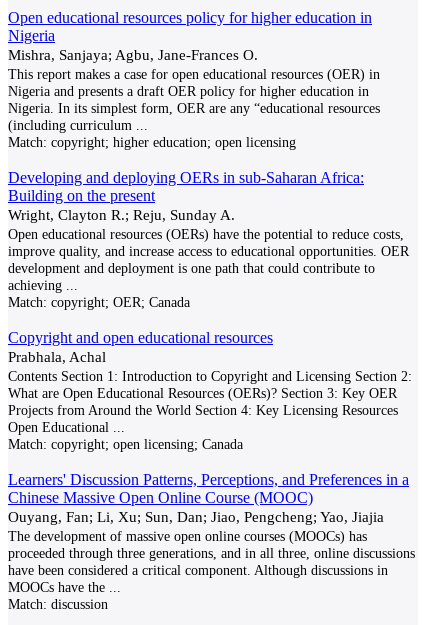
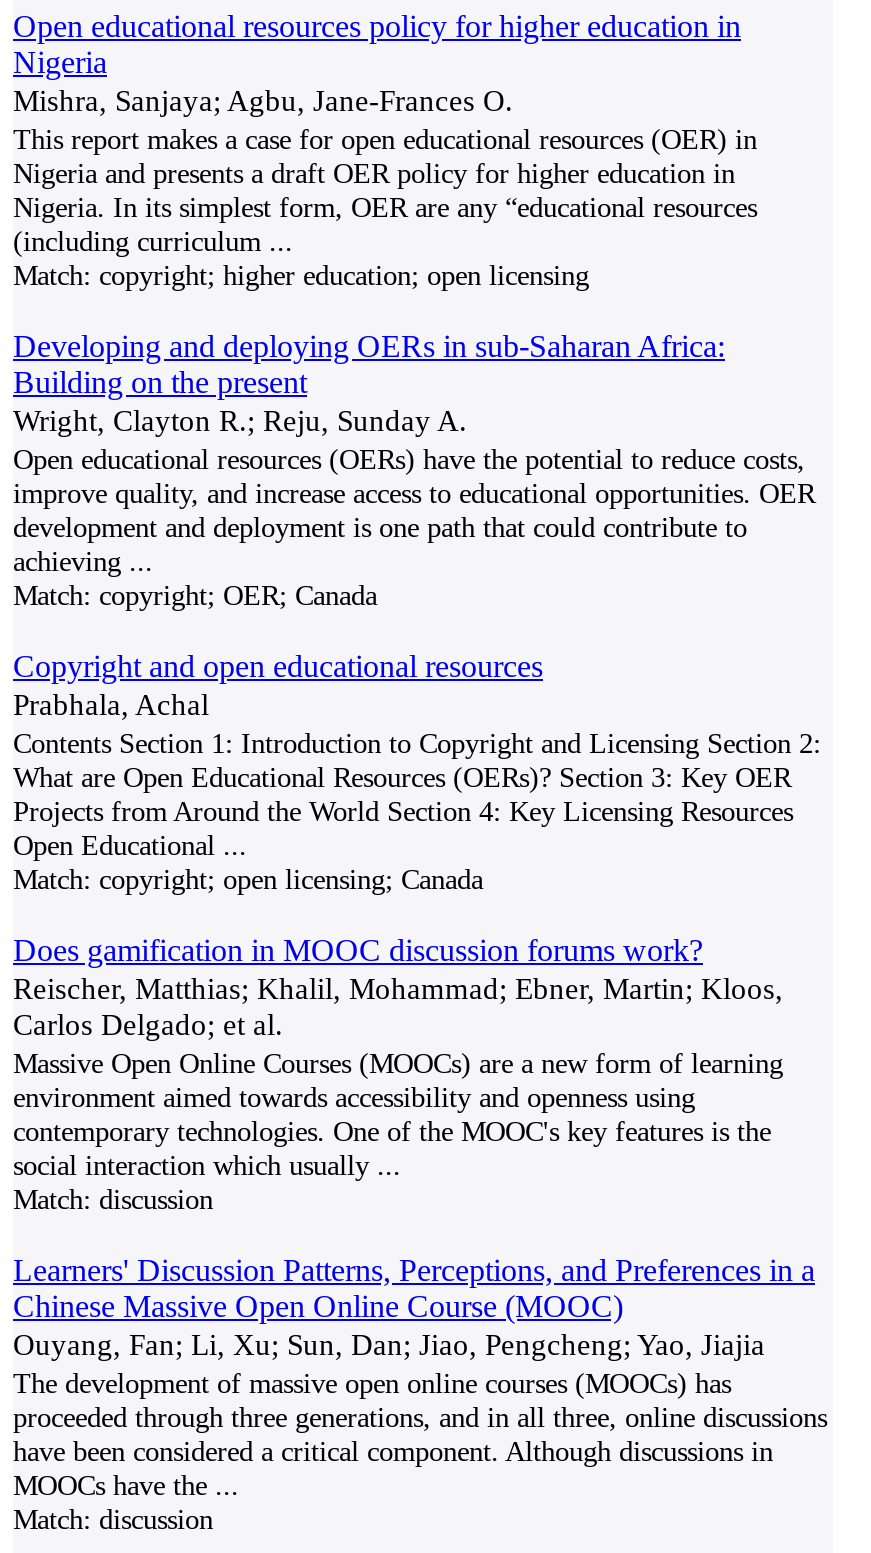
+ Does gamification in MOOC discussion forums work?
+ Reischer, Matthias; Khalil, Mohammad; Ebner, Martin; Kloos,
+ Carlos Delgado; et al.
+ Massive Open Online Courses (MOOCs) are a new form of learning
+ environment aimed towards accessibility and openness using
+ contemporary technologies. One of the MOOC's key features is the
+ social interaction which usually...
+ Match: discussion
